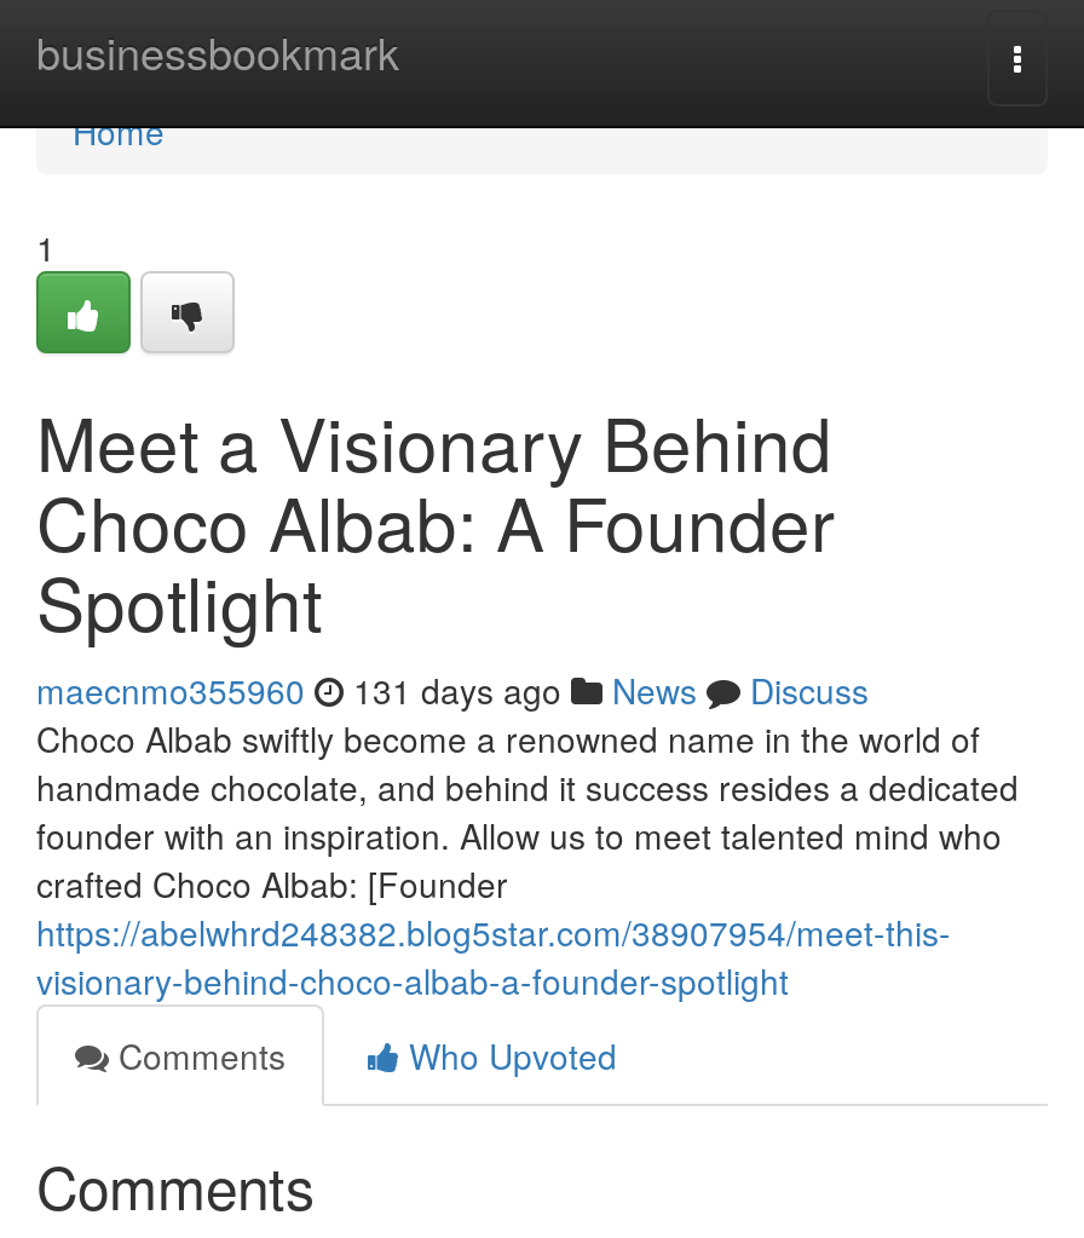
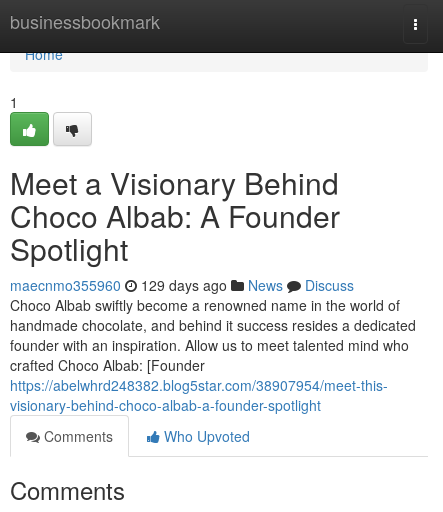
- maecnmo355960 131 days ago News Discuss
+ maecnmo355960 129 days ago News Discuss
